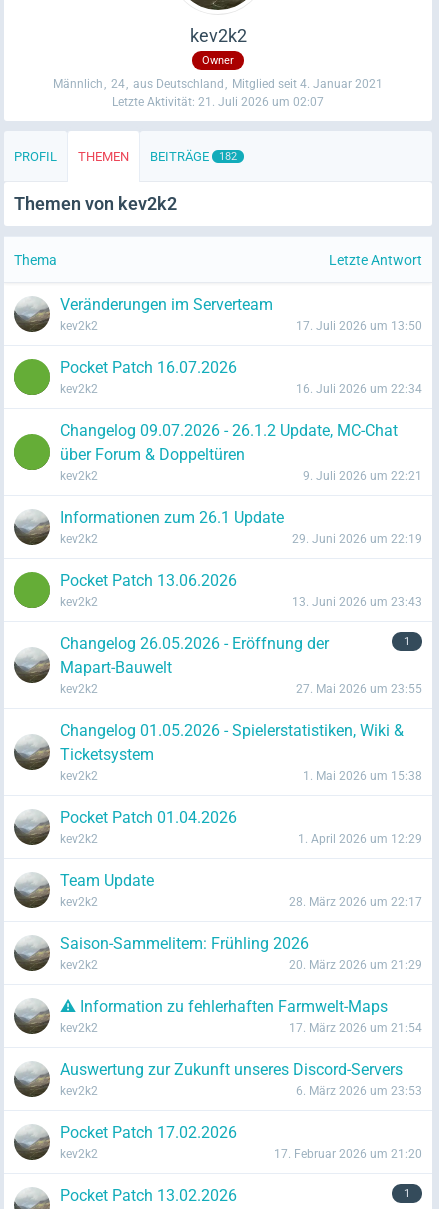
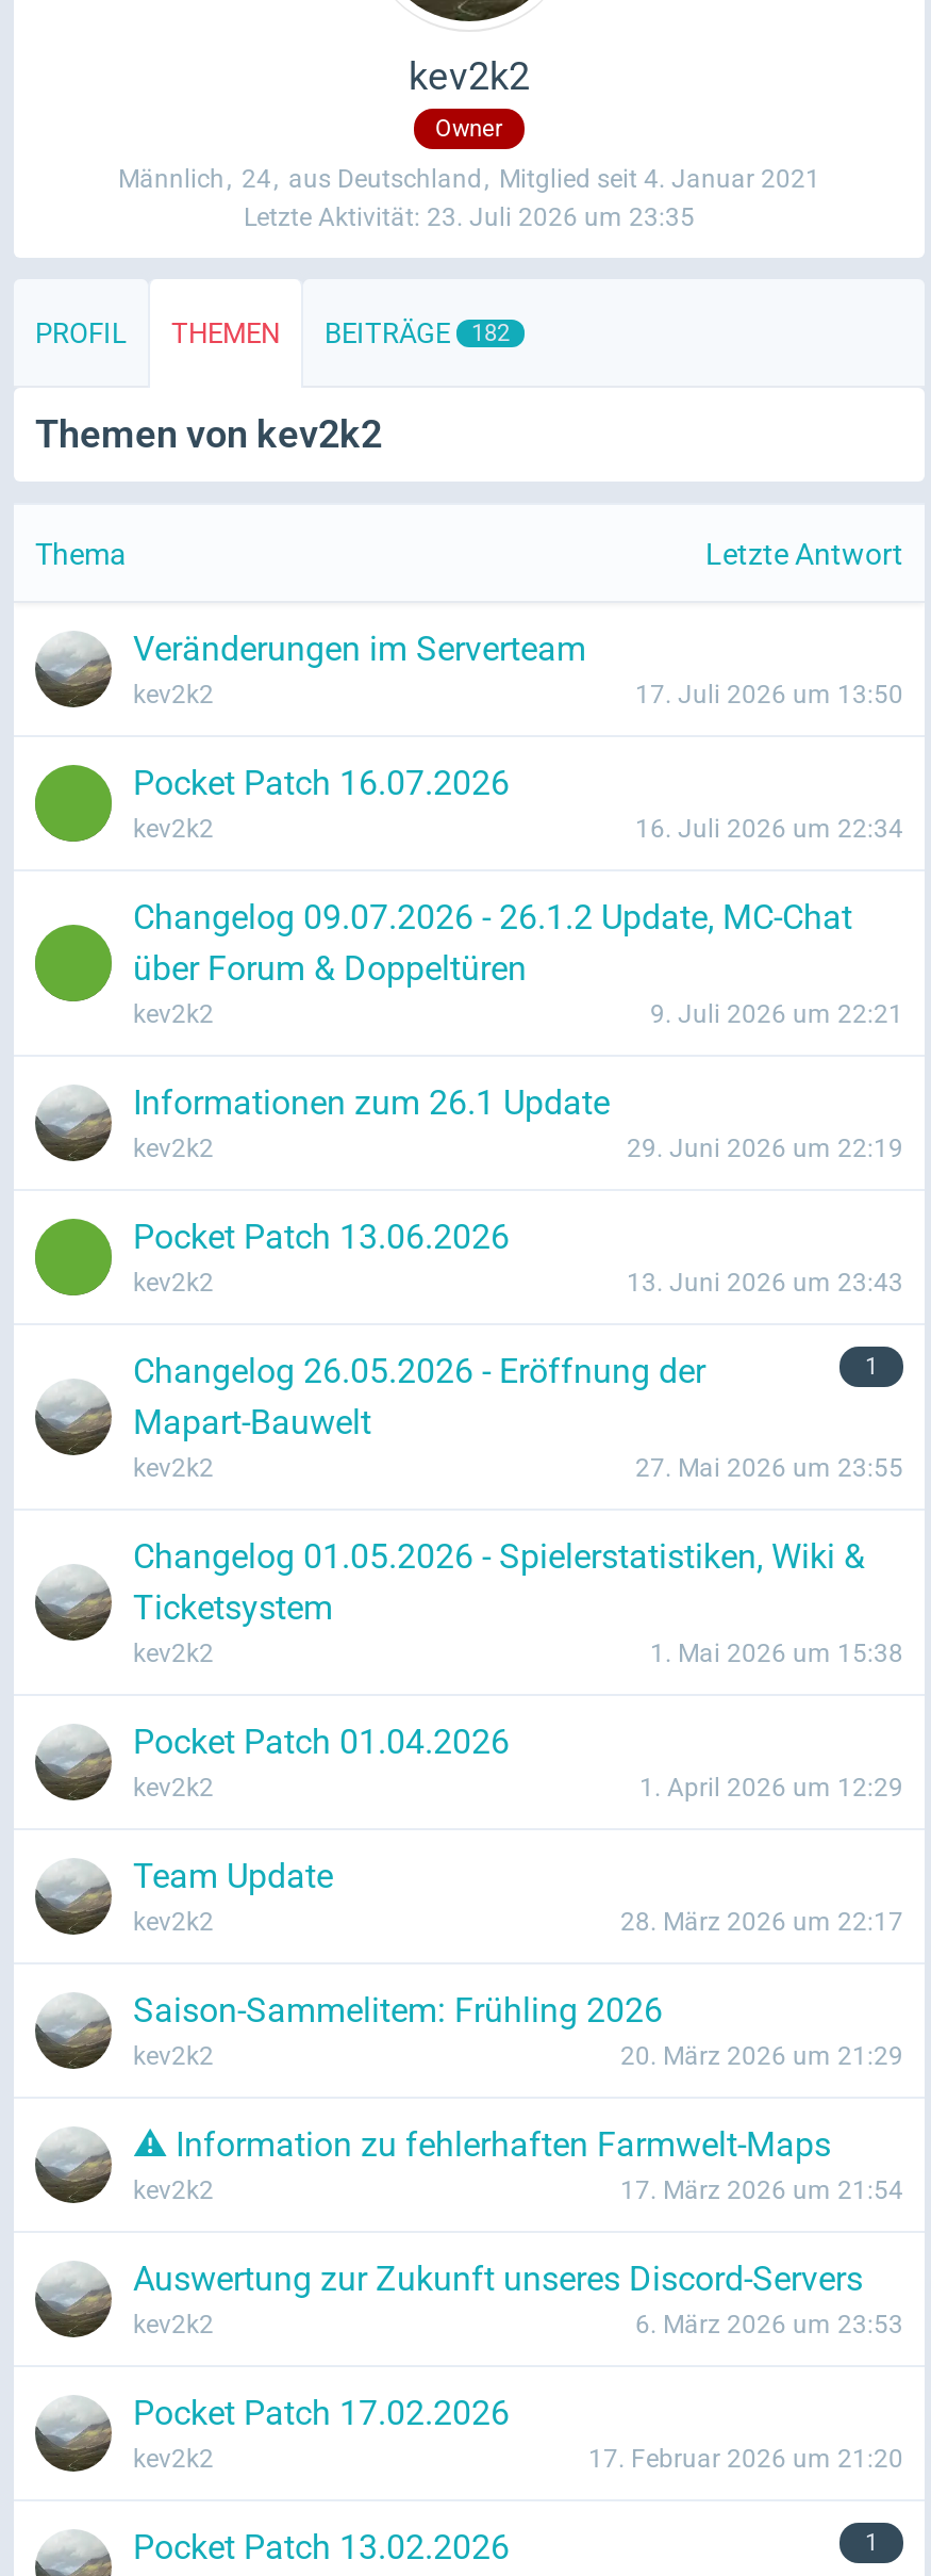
- Letzte Aktivität: 21. Juli 2026 um 02:07
+ Letzte Aktivität: 23. Juli 2026 um 23:35
